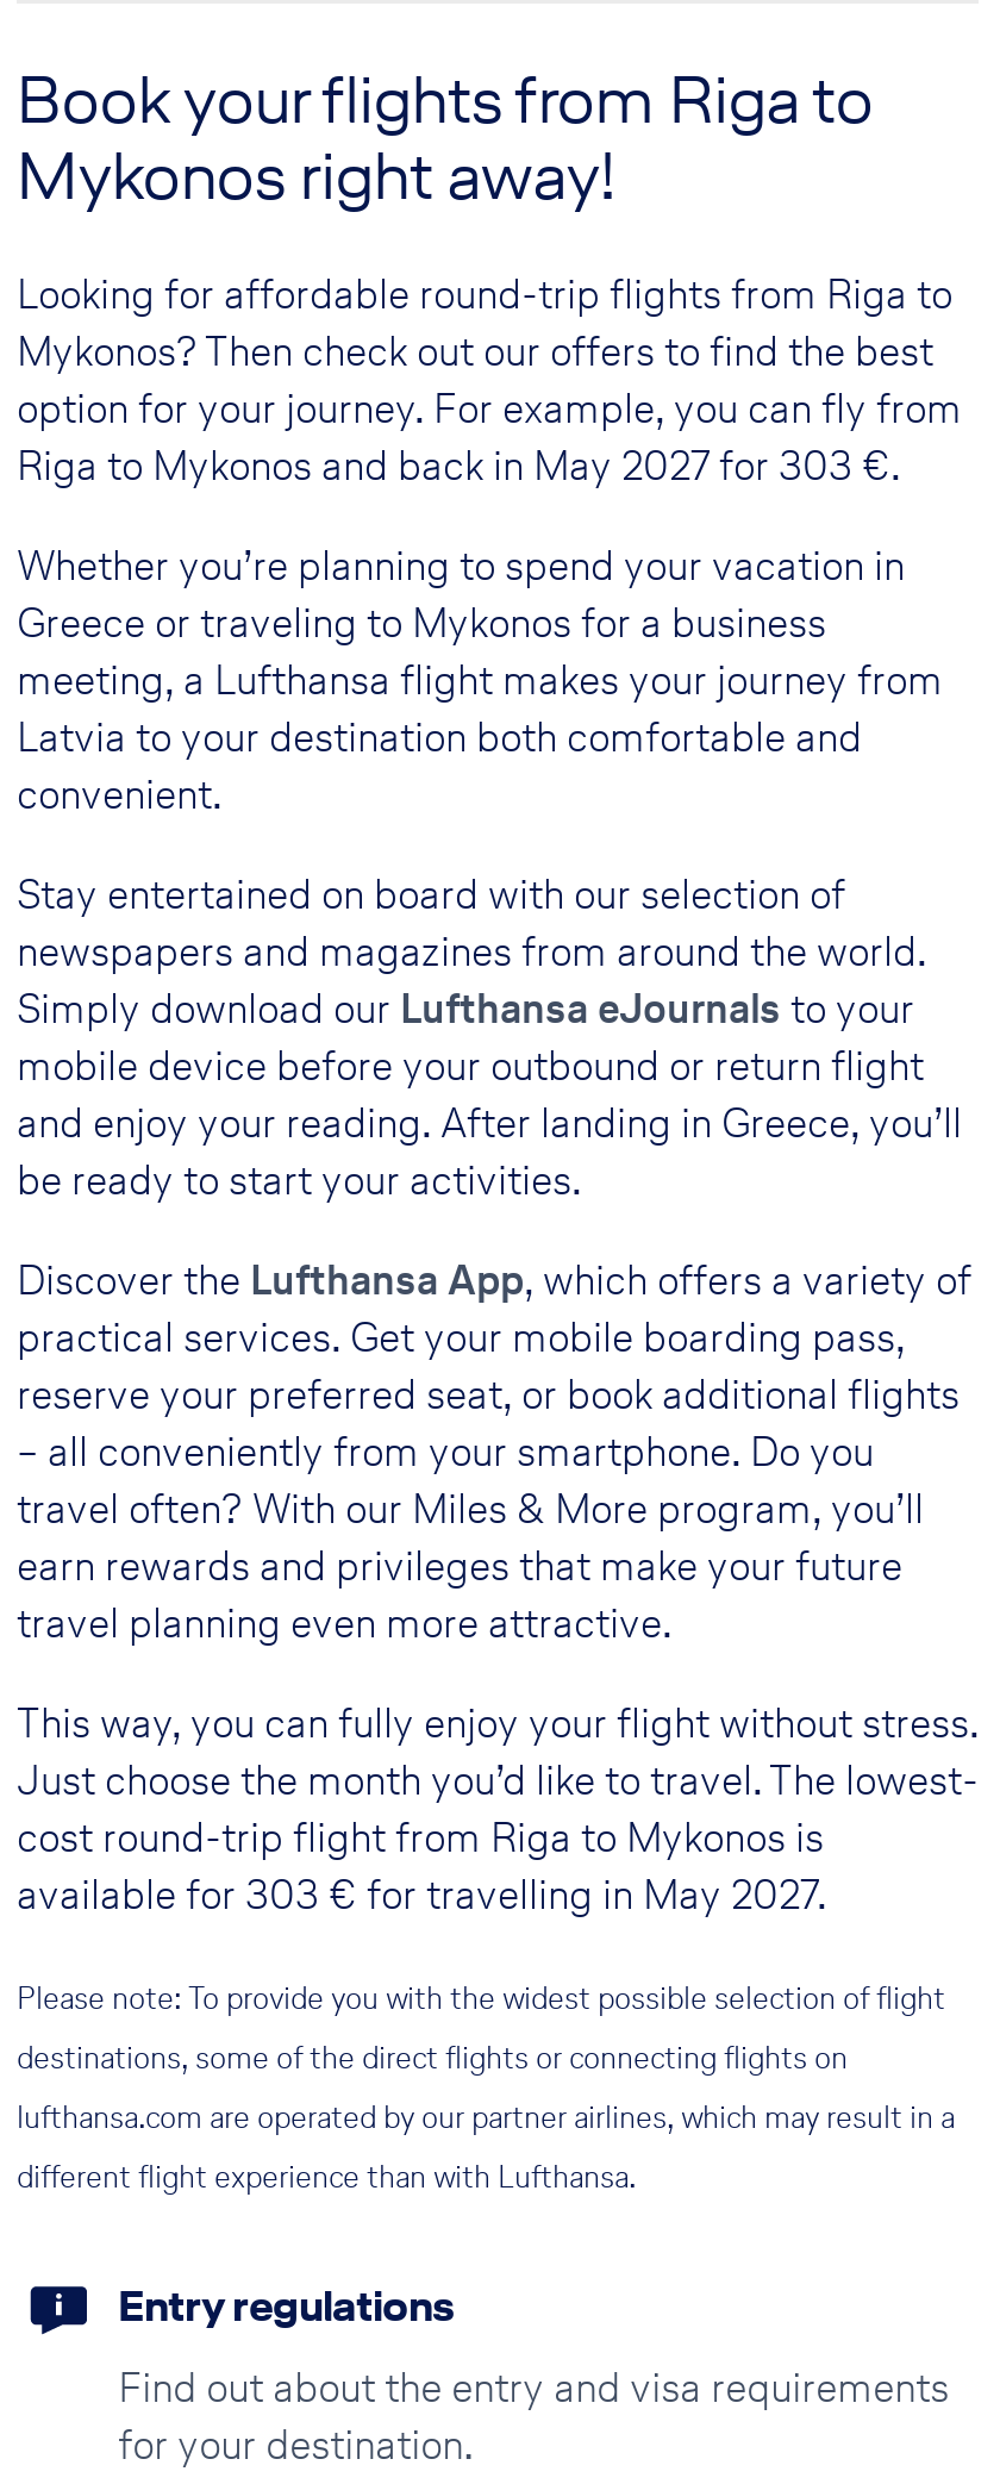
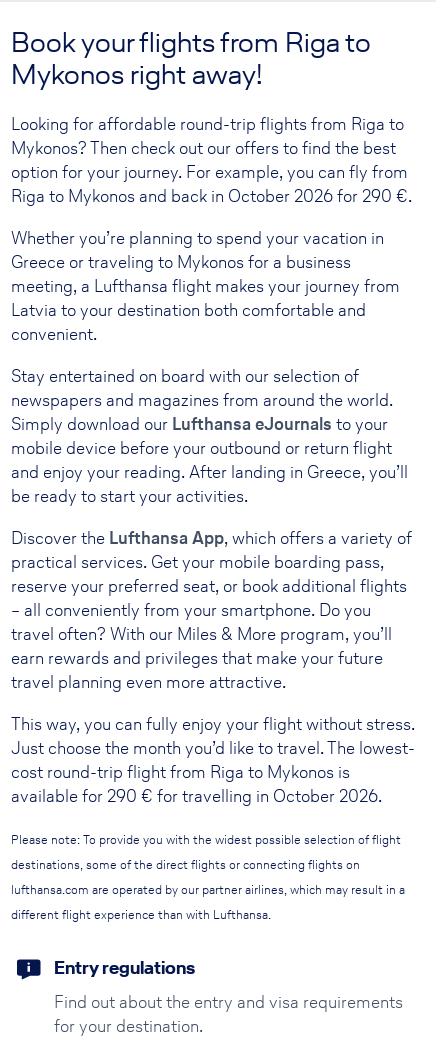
- Riga to Mykonos and back in May 2027 for 303 €.
+ Riga to Mykonos and back in October 2026 for 290 €.

- available for 303 € for travelling in May 2027.
+ available for 290 € for travelling in October 2026.
